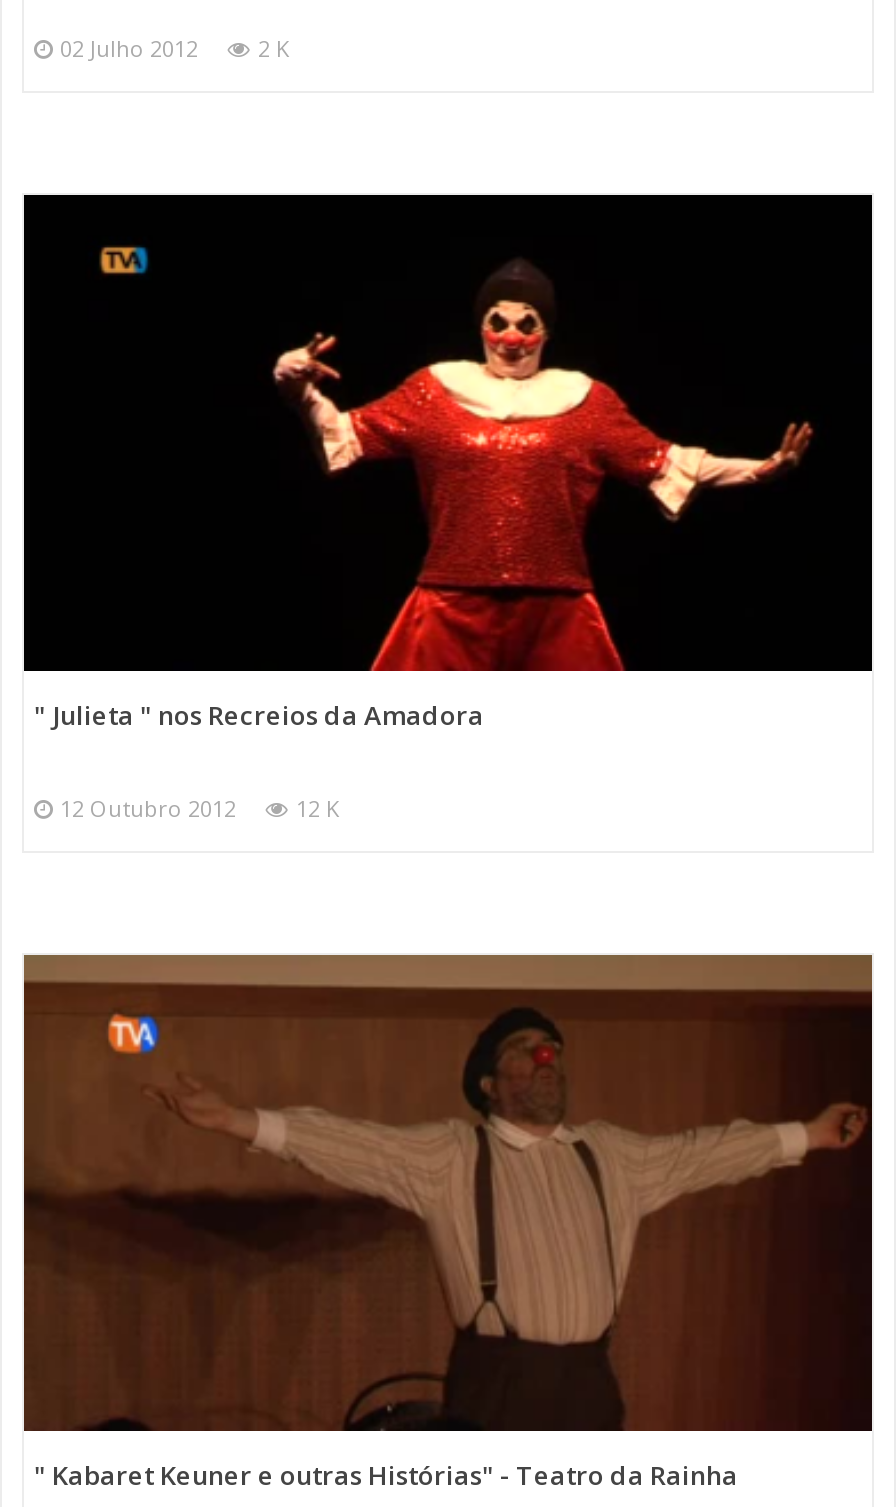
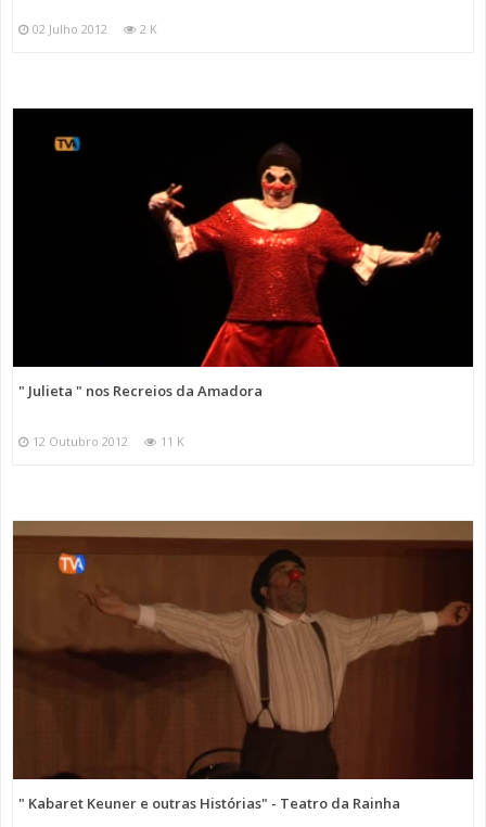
- 12 Outubro 2012 12 K
+ 12 Outubro 2012 11 K
